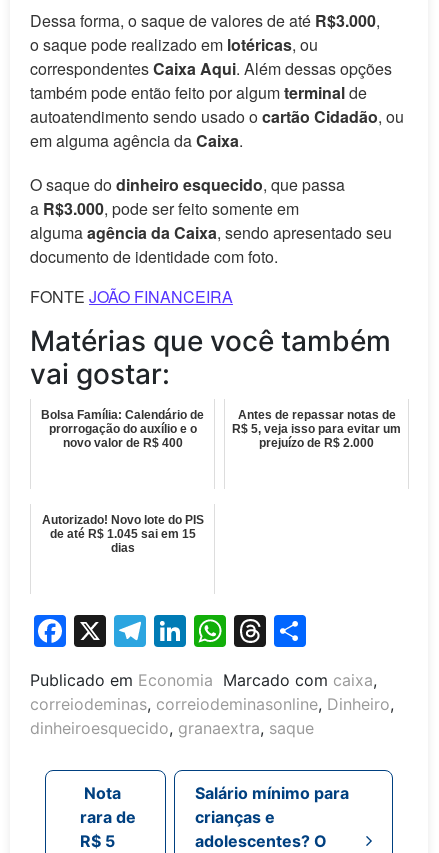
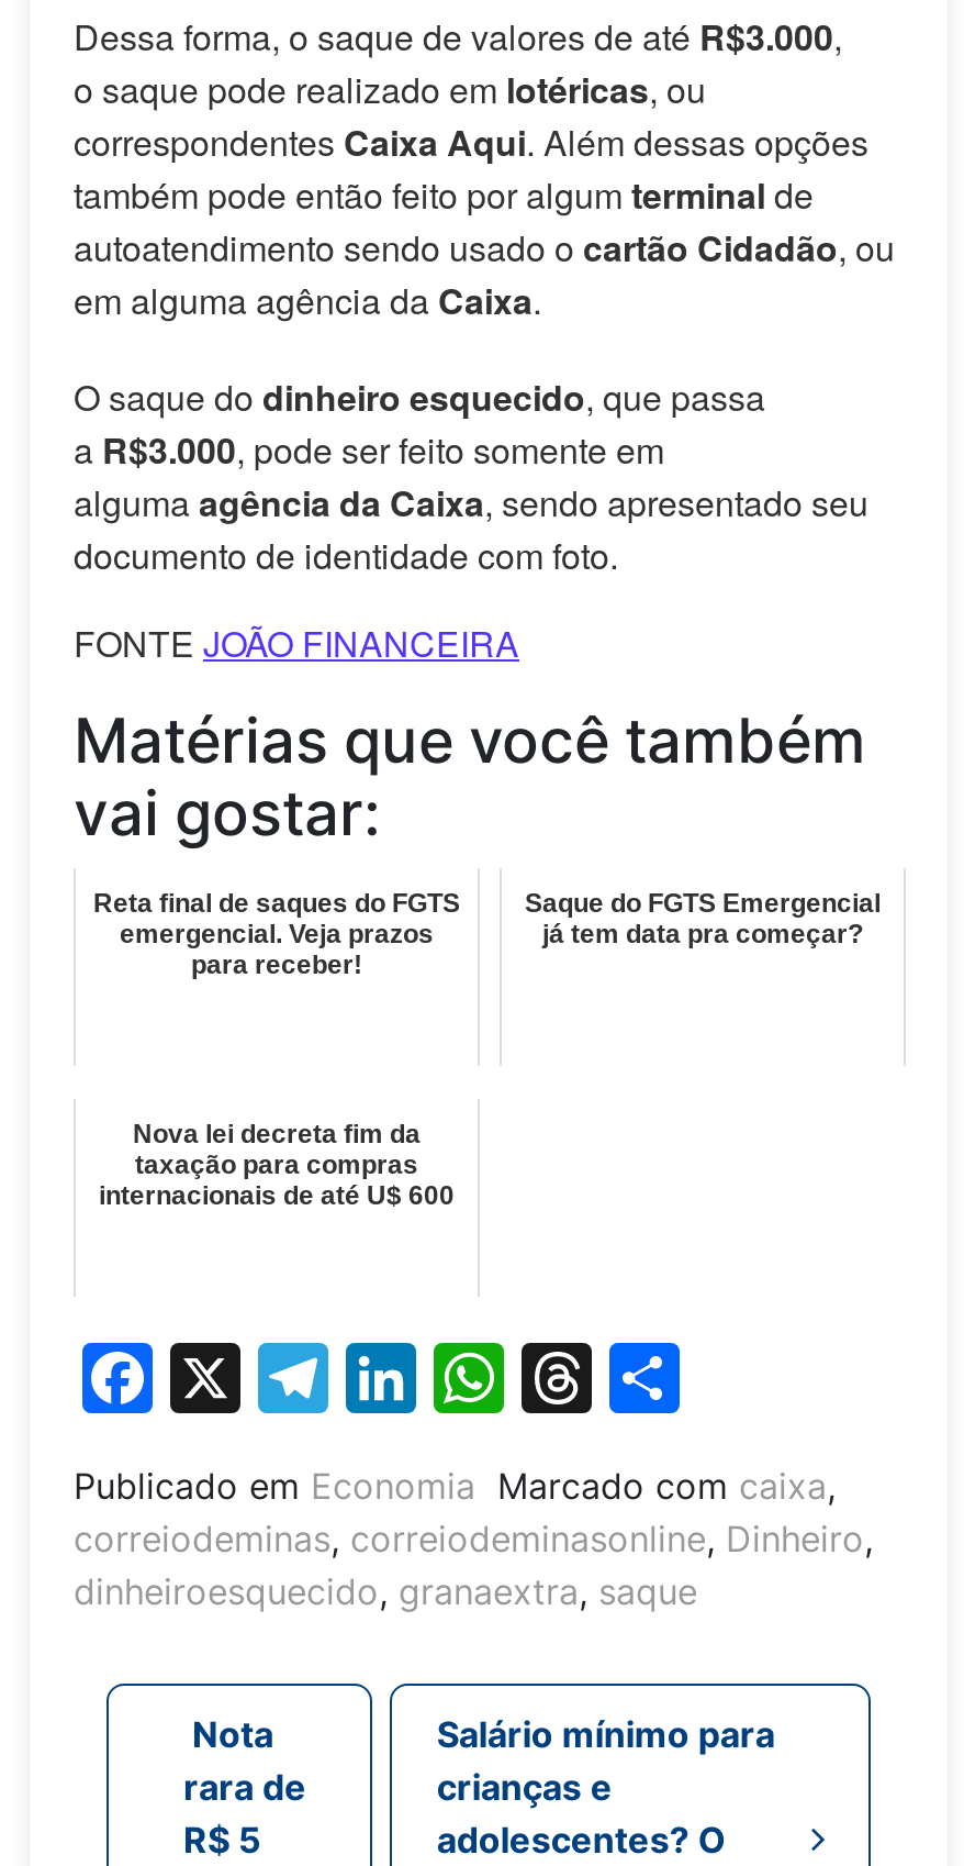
- Bolsa Família: Calendário de
- prorrogação do auxílio e o
- novo valor de R$ 400
+ Reta final de saques do FGTS
+ emergencial. Veja prazos
+ para receber!

- Antes de repassar notas de
- R$ 5, veja isso para evitar um
- prejuízo de R$ 2.000
+ Saque do FGTS Emergencial
+ já tem data pra começar?

- Autorizado! Novo lote do PIS
- de até R$ 1.045 sai em 15
- dias
+ Nova lei decreta fim da
+ taxação para compras
+ internacionais de até U$ 600
